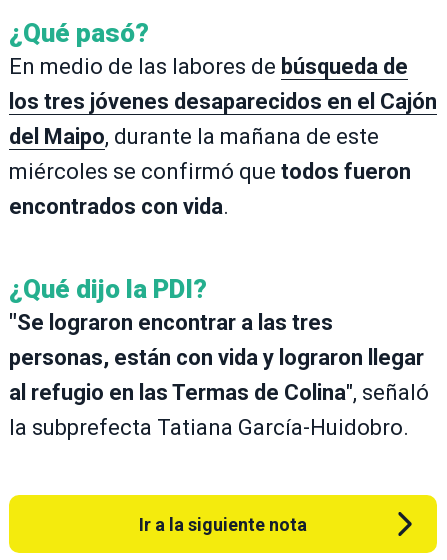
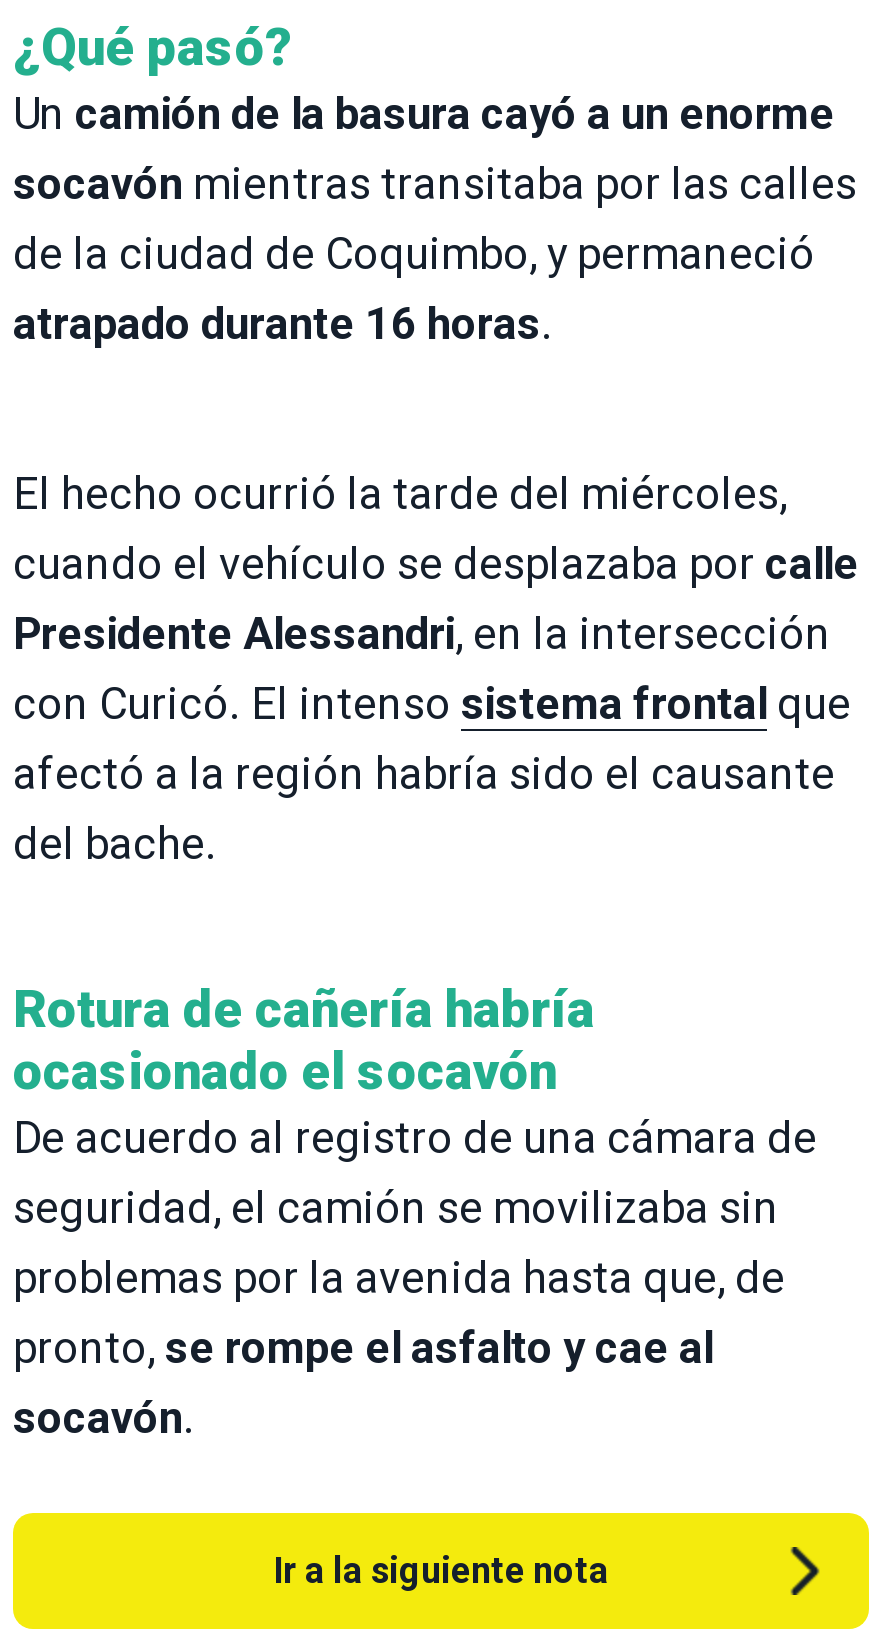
- En medio de las labores de búsqueda de
- los tres jóvenes desaparecidos en el Cajón
- del Maipo, durante la mañana de este
- miércoles se confirmó que todos fueron
- encontrados con vida.
- ¿Qué dijo la PDI?
- "Se lograron encontrar a las tres
- personas, están con vida y lograron llegar
- al refugio en las Termas de Colina", señaló
- la subprefecta Tatiana García-Huidobro.
+ Un camión de la basura cayó a un enorme
+ socavón mientras transitaba por las calles
+ de la ciudad de Coquimbo, y permaneció
+ atrapado durante 16 horas.
+ El hecho ocurrió la tarde del miércoles,
+ cuando el vehículo se desplazaba por calle
+ Presidente Alessandri, en la intersección
+ con Curicó. El intenso sistema frontal que
+ afectó a la región habría sido el causante
+ del bache.
+ Rotura de cañería habría
+ ocasionado el socavón
+ De acuerdo al registro de una cámara de
+ seguridad, el camión se movilizaba sin
+ problemas por la avenida hasta que, de
+ pronto, se rompe el asfalto y cae al
+ socavón.
